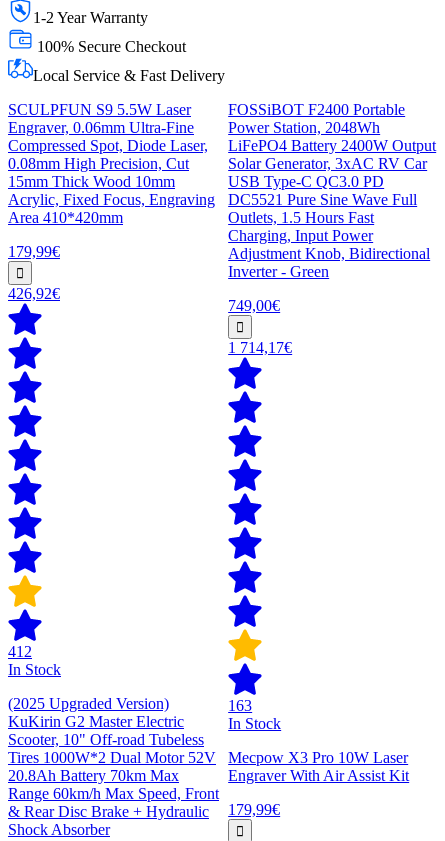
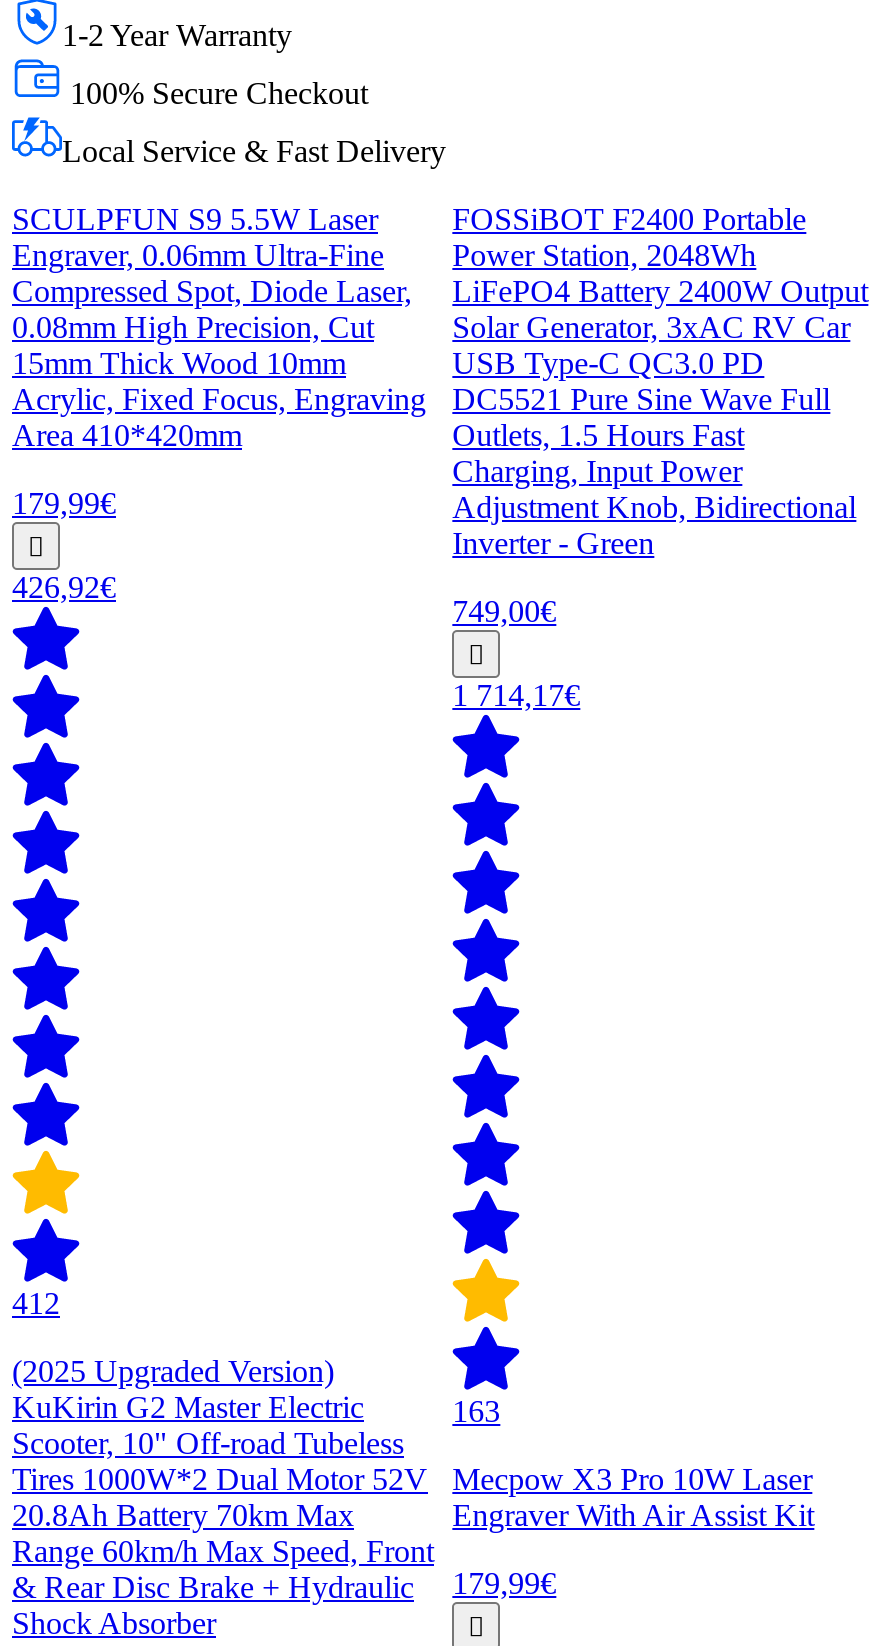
- In Stock

- In Stock
